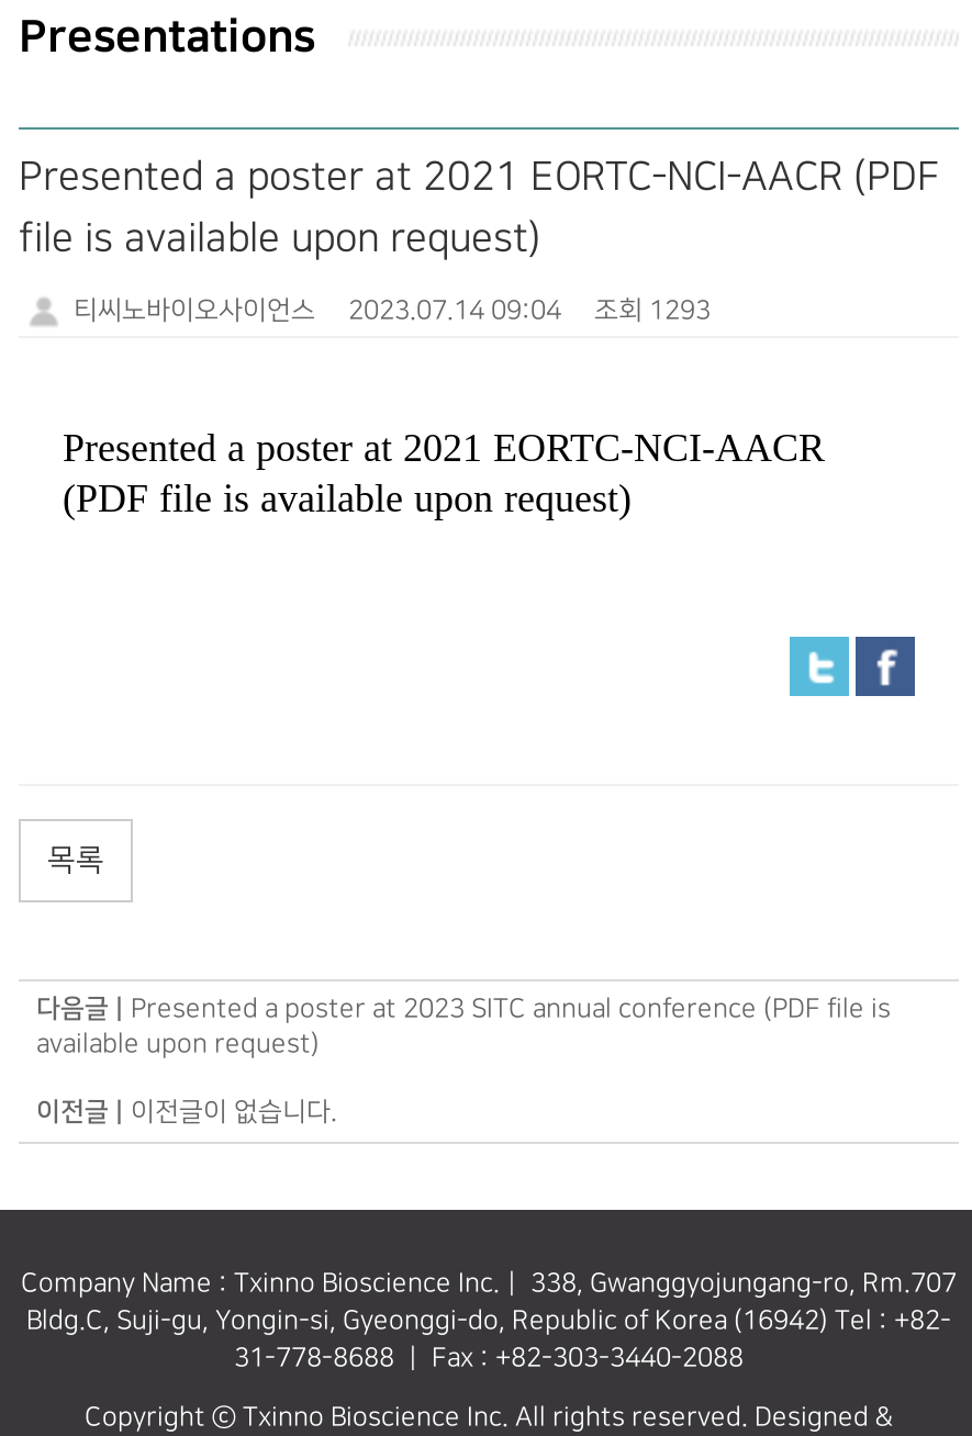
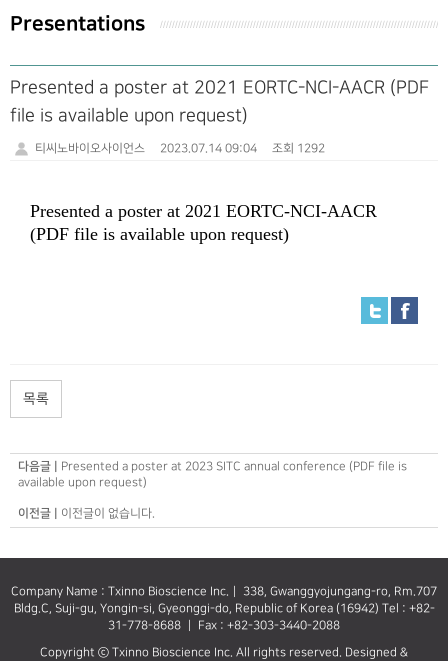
- 티씨노바이오사이언스 2023.07.14 09:04 조회 1293
+ 티씨노바이오사이언스 2023.07.14 09:04 조회 1292
